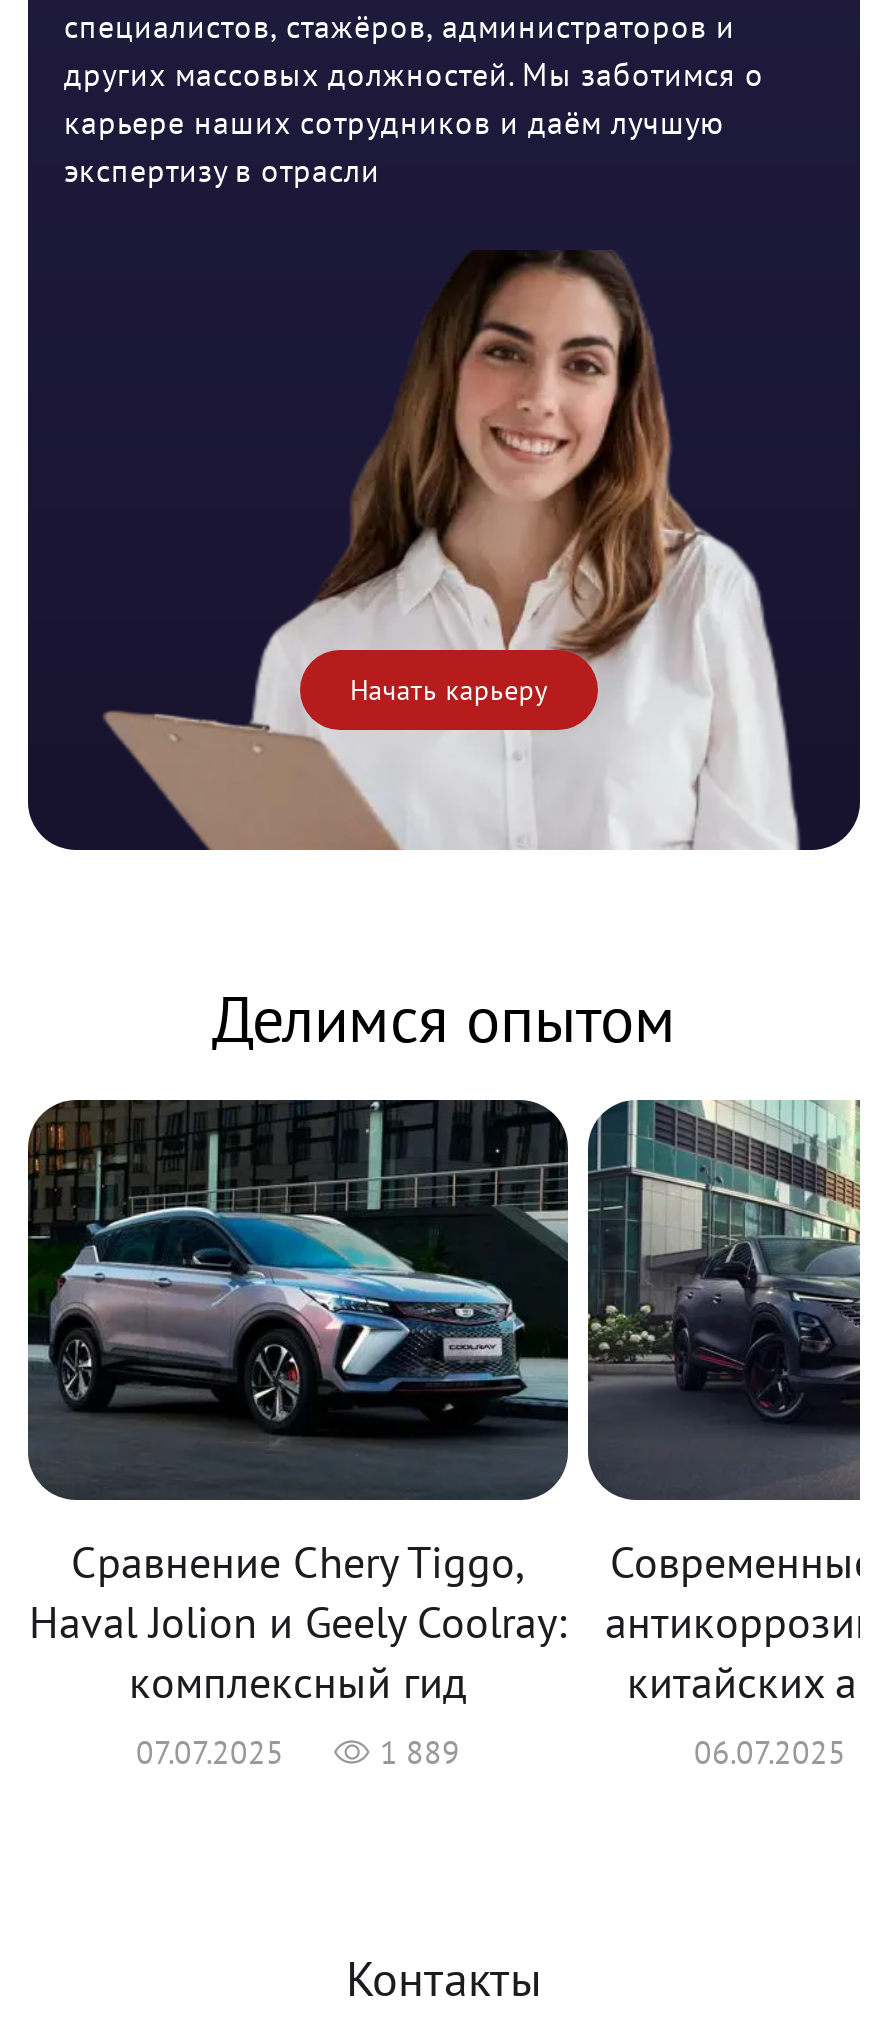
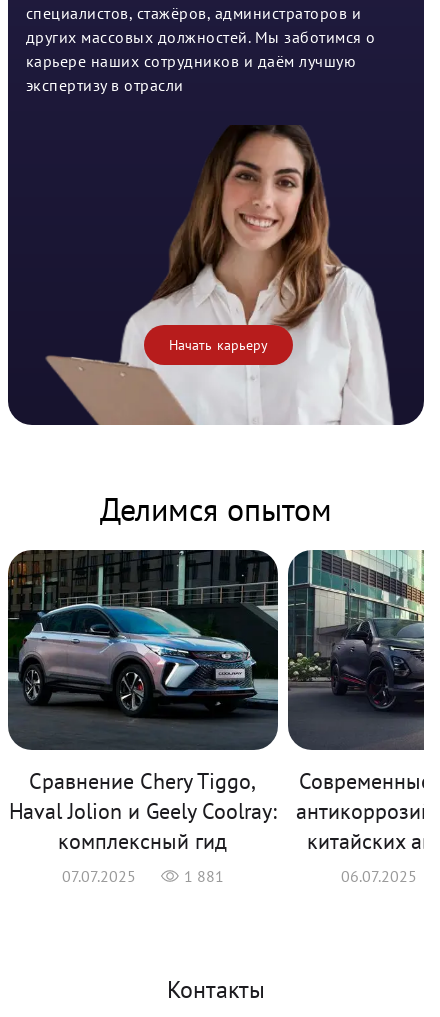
- 1 889
+ 1 881
